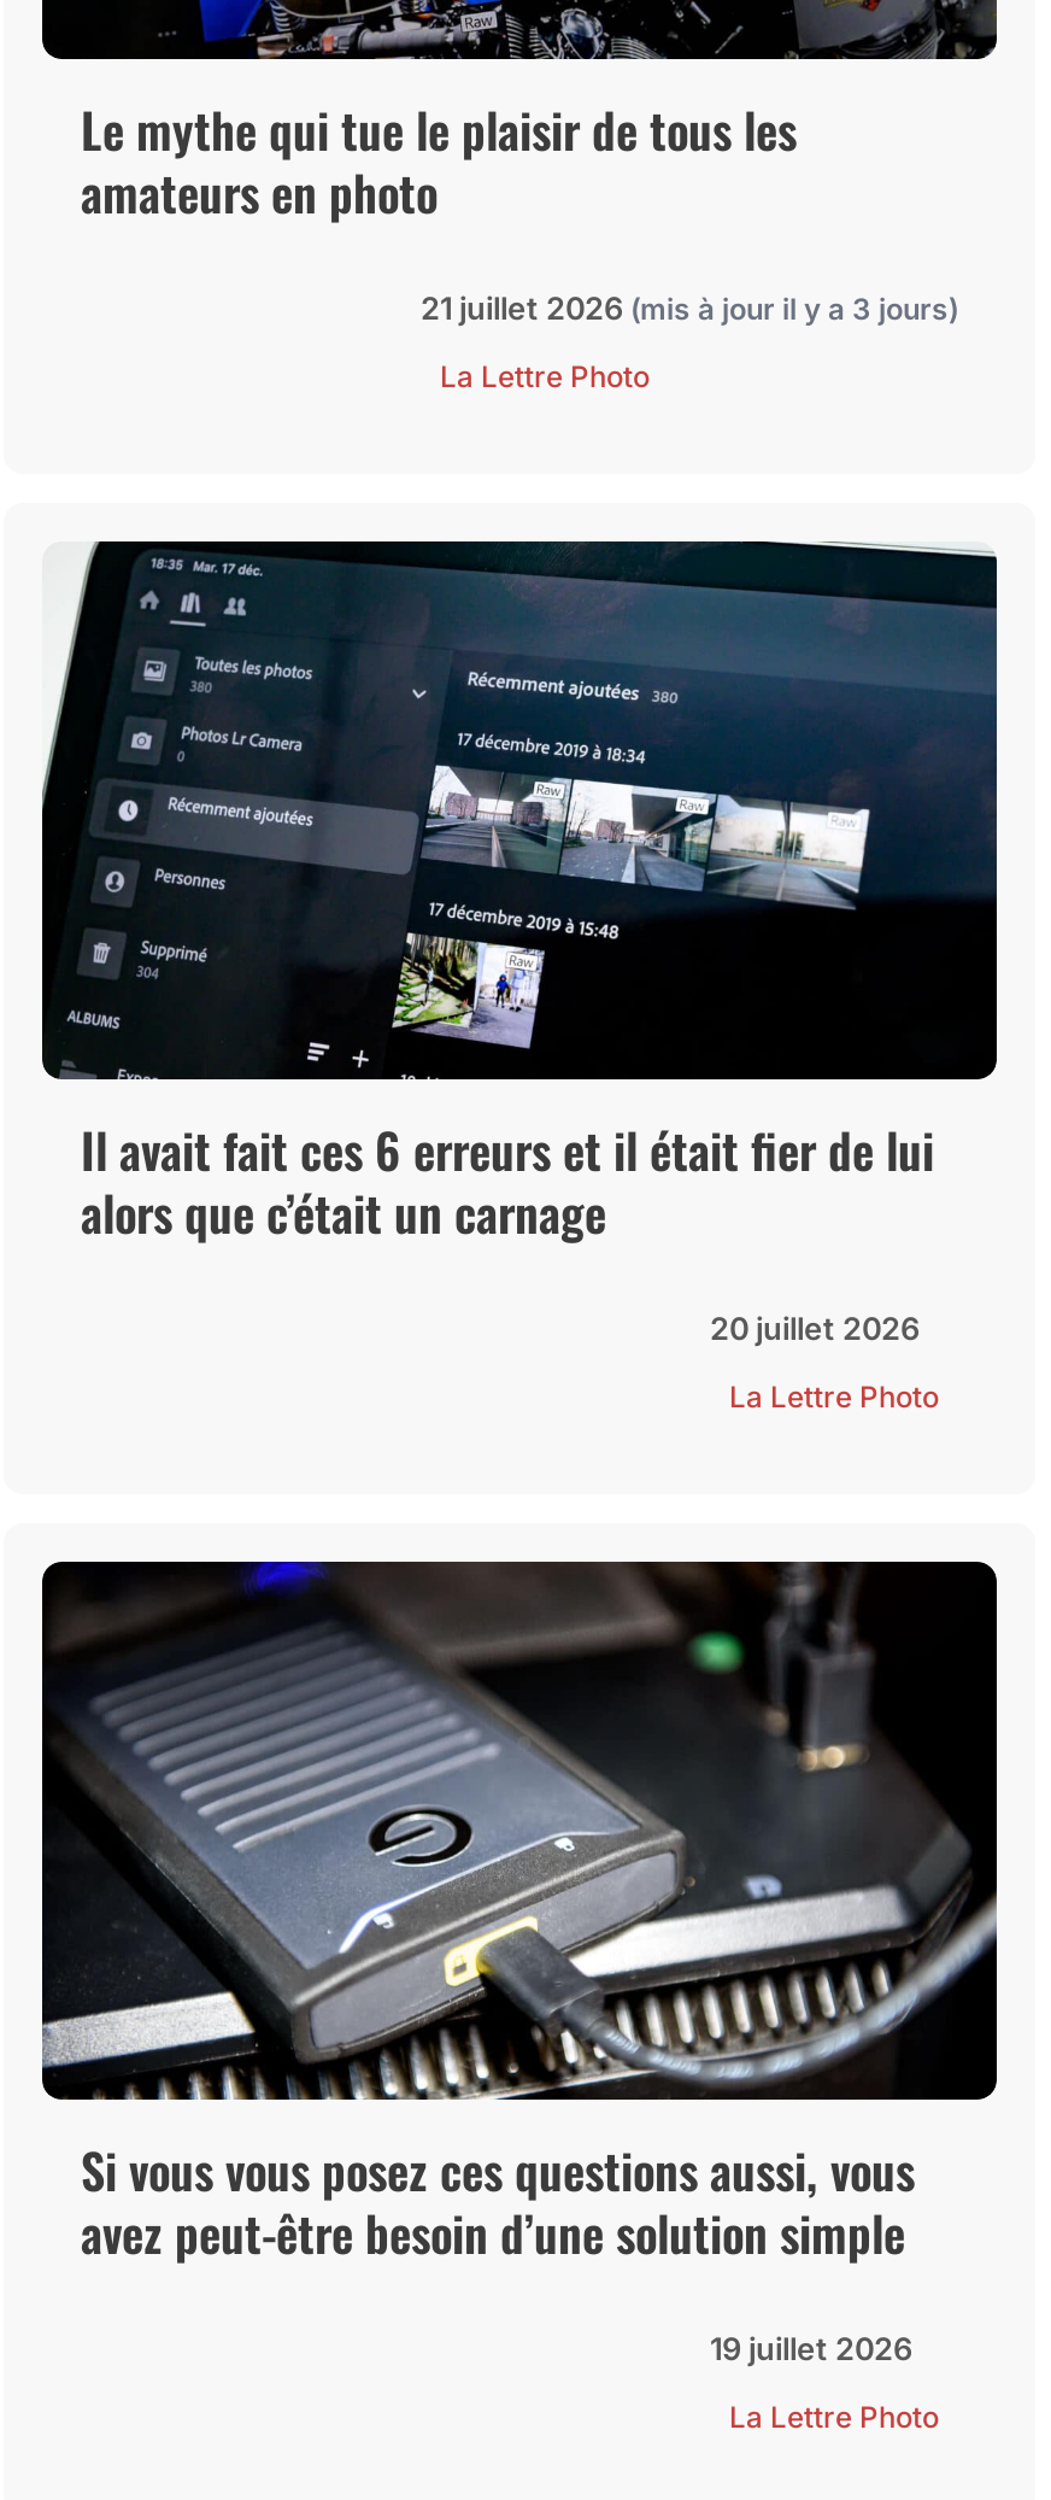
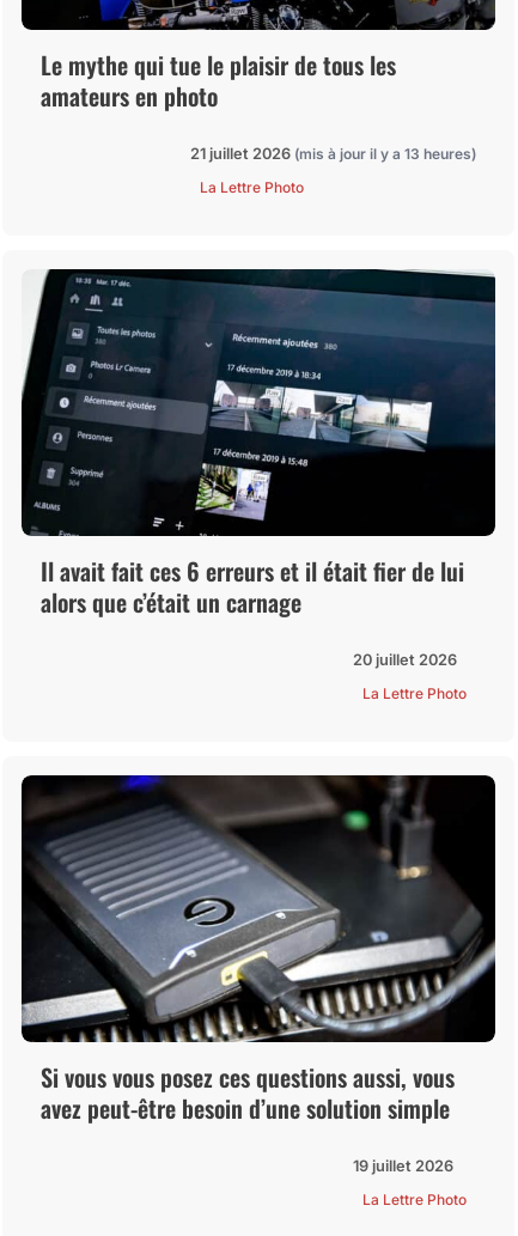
- 21 juillet 2026 (mis à jour il y a 3 jours)
+ 21 juillet 2026 (mis à jour il y a 13 heures)
